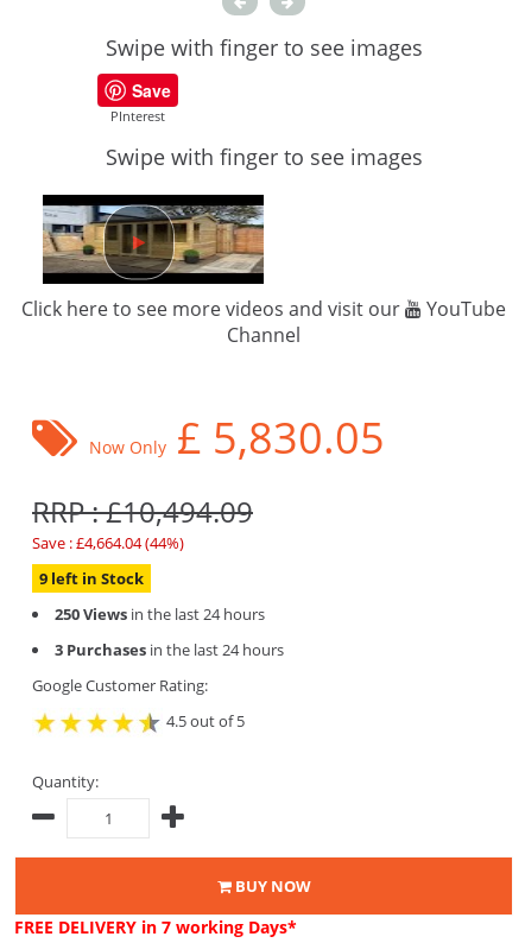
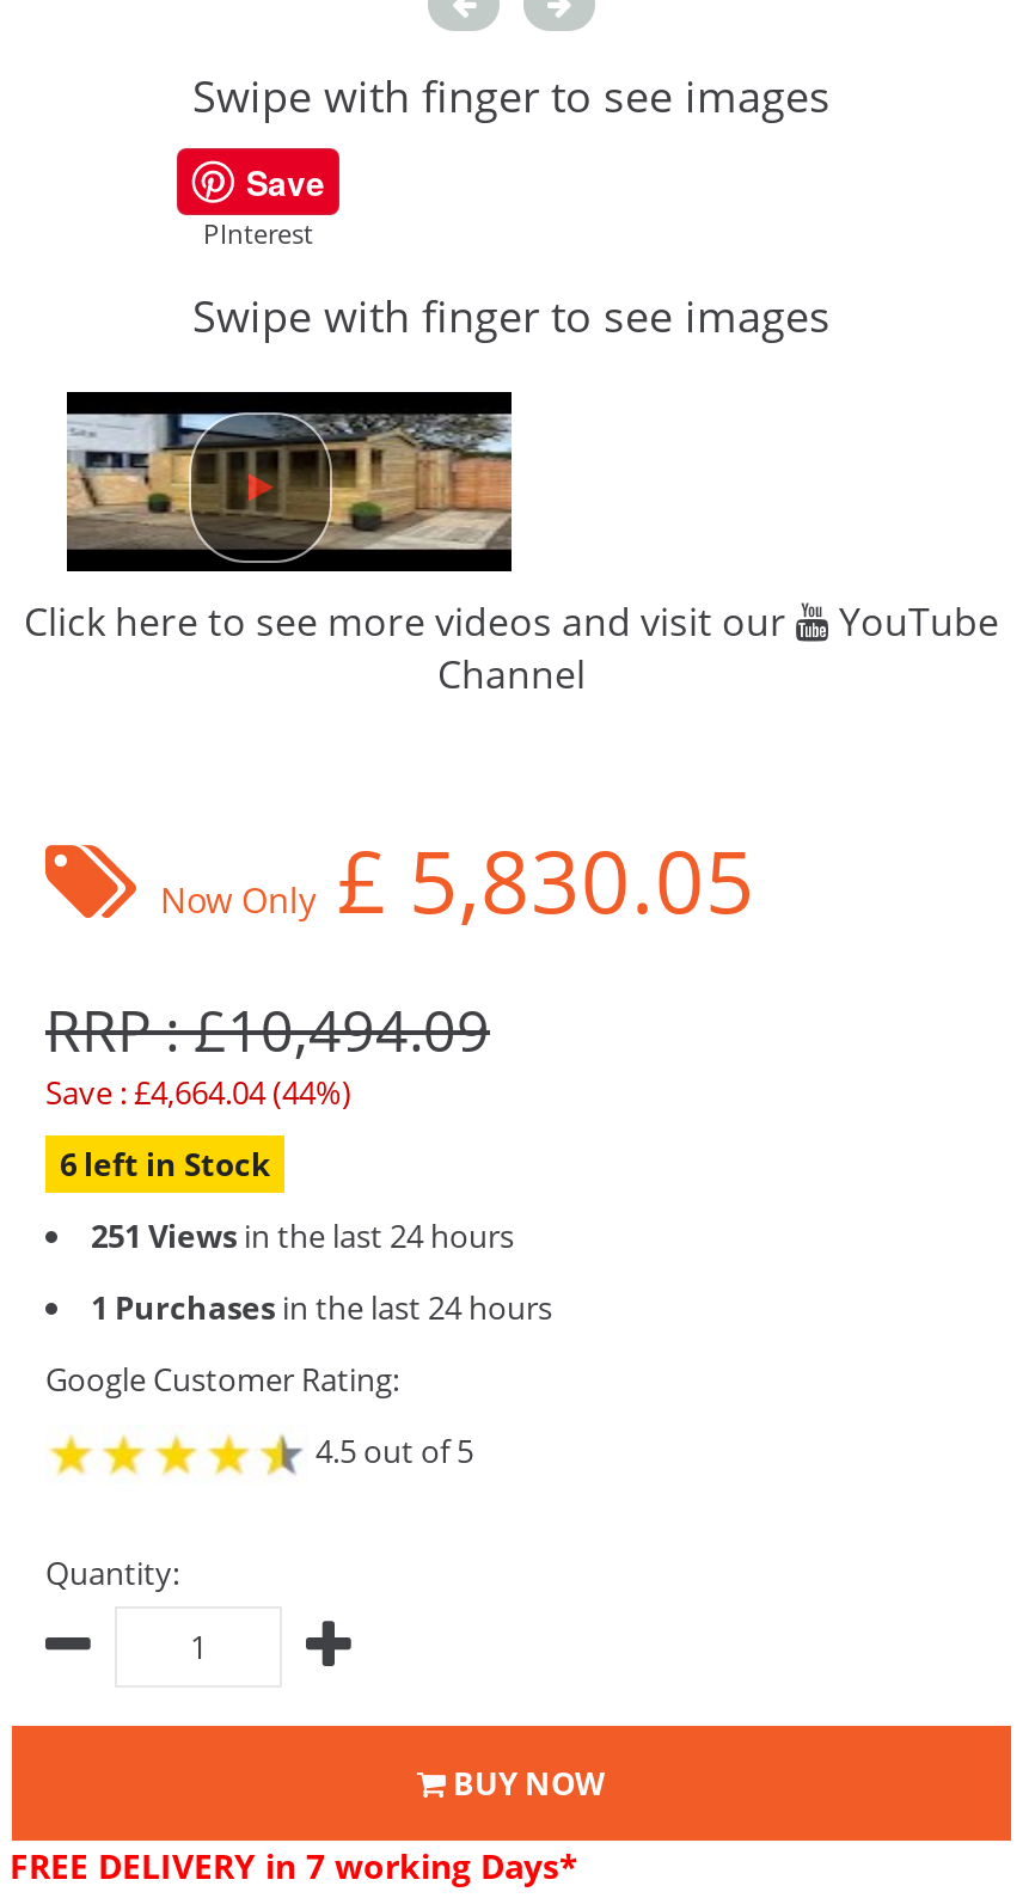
- 9 left in Stock
+ 6 left in Stock

- 250 Views in the last 24 hours
+ 251 Views in the last 24 hours

- 3 Purchases in the last 24 hours
+ 1 Purchases in the last 24 hours
